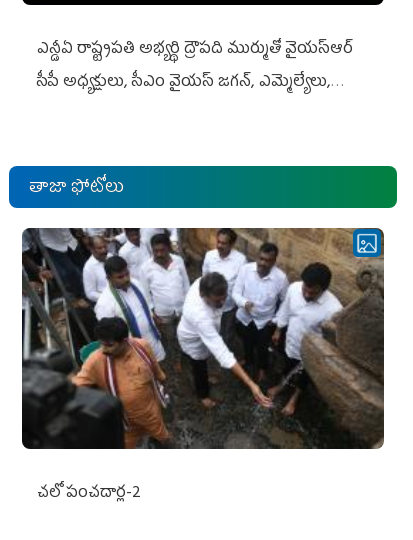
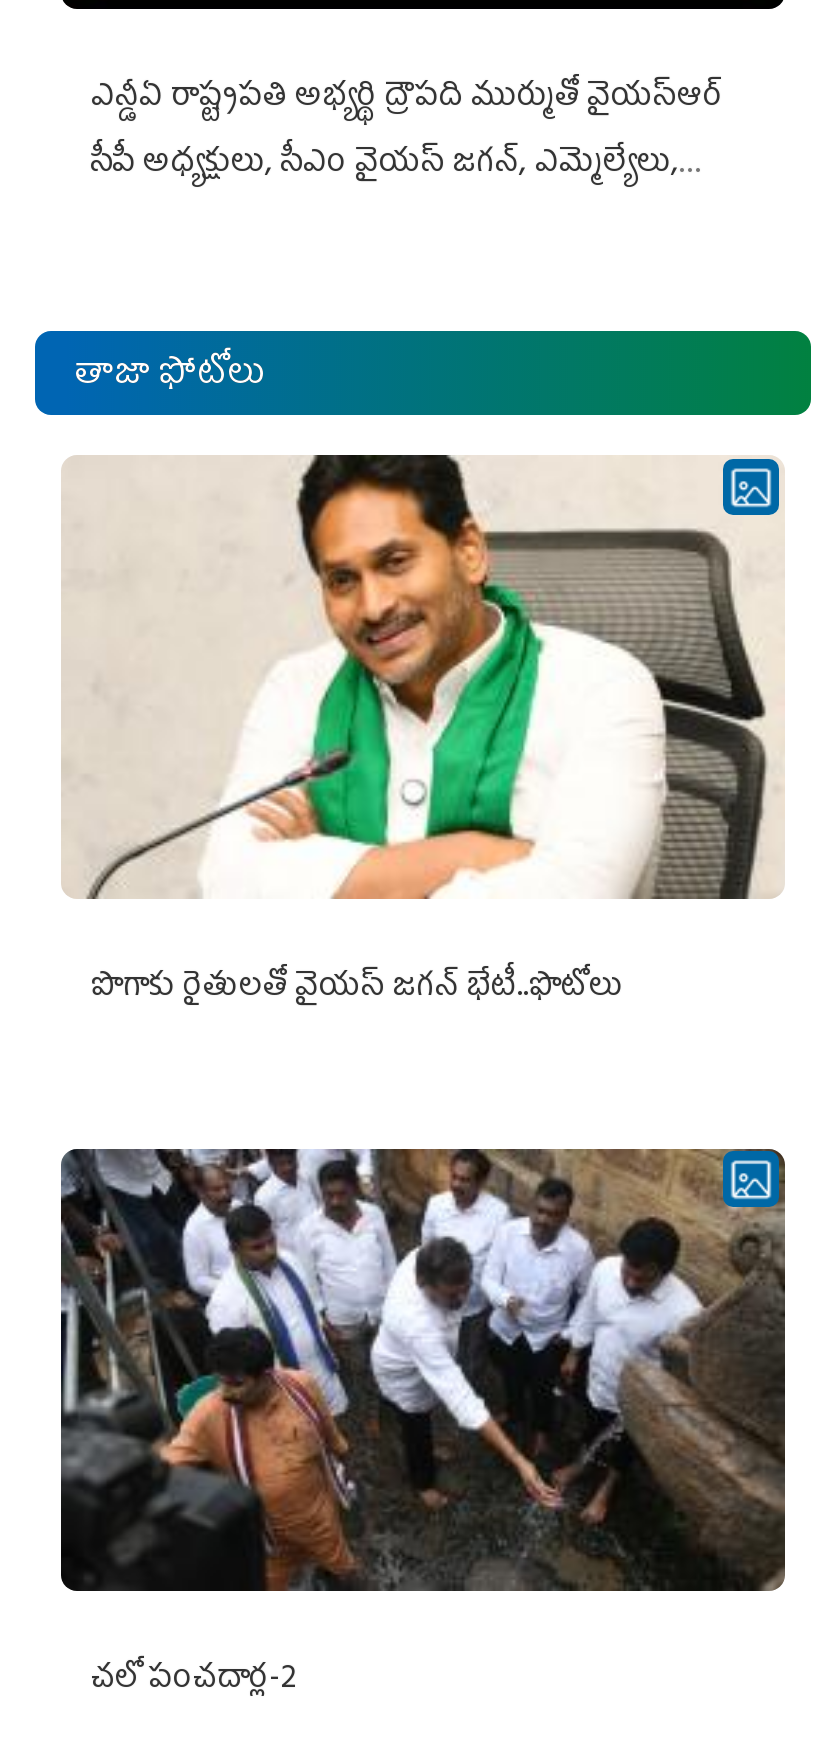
+ [image]
+ పొగాకు రైతులతో వైయస్‌ జగన్‌ భేటీ..ఫొటోలు
